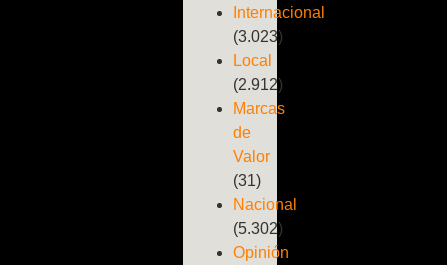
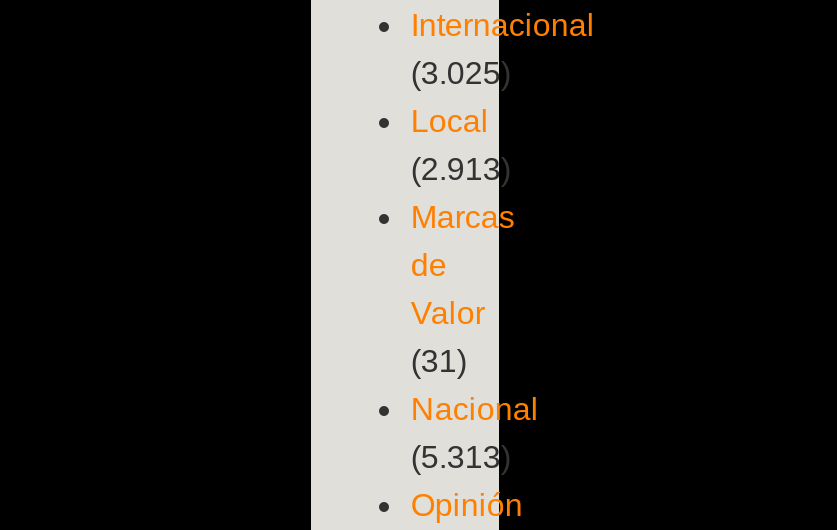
- (3.023)
+ (3.025)

- (2.912)
+ (2.913)

- (5.302)
+ (5.313)
